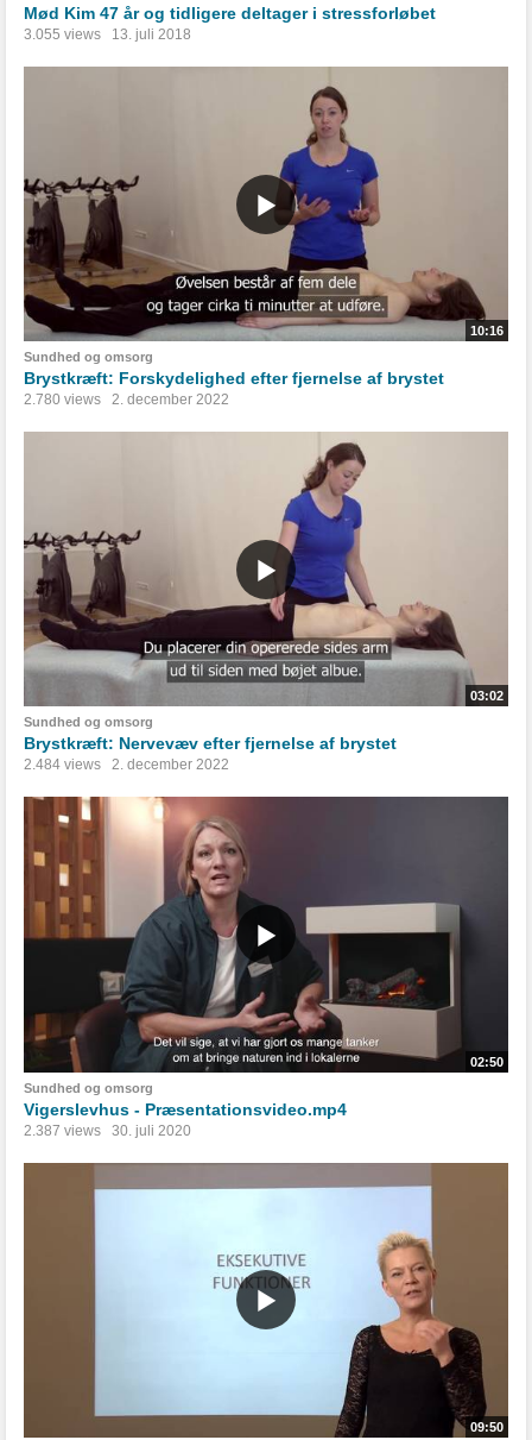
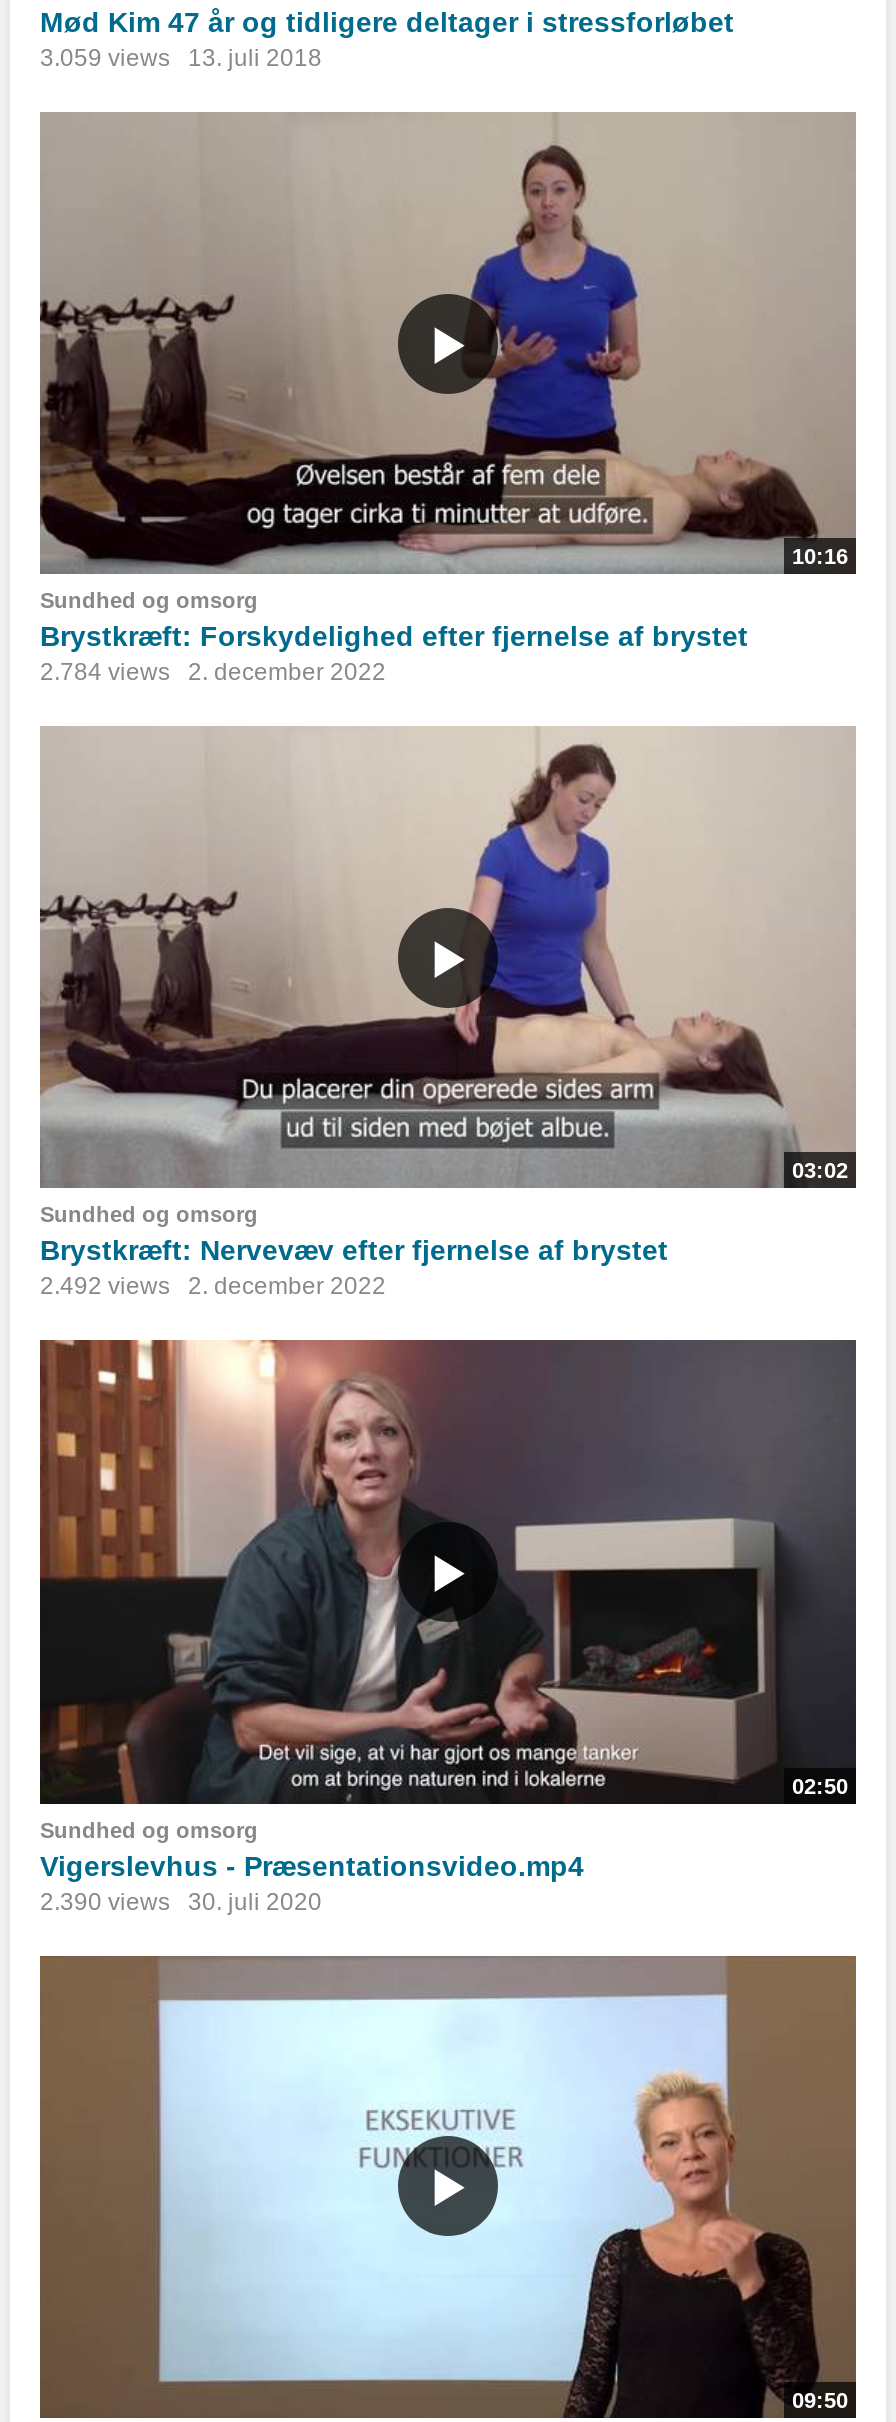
- 3.055 views 13. juli 2018
+ 3.059 views 13. juli 2018

- 2.780 views 2. december 2022
+ 2.784 views 2. december 2022

- 2.484 views 2. december 2022
+ 2.492 views 2. december 2022

- 2.387 views 30. juli 2020
+ 2.390 views 30. juli 2020
